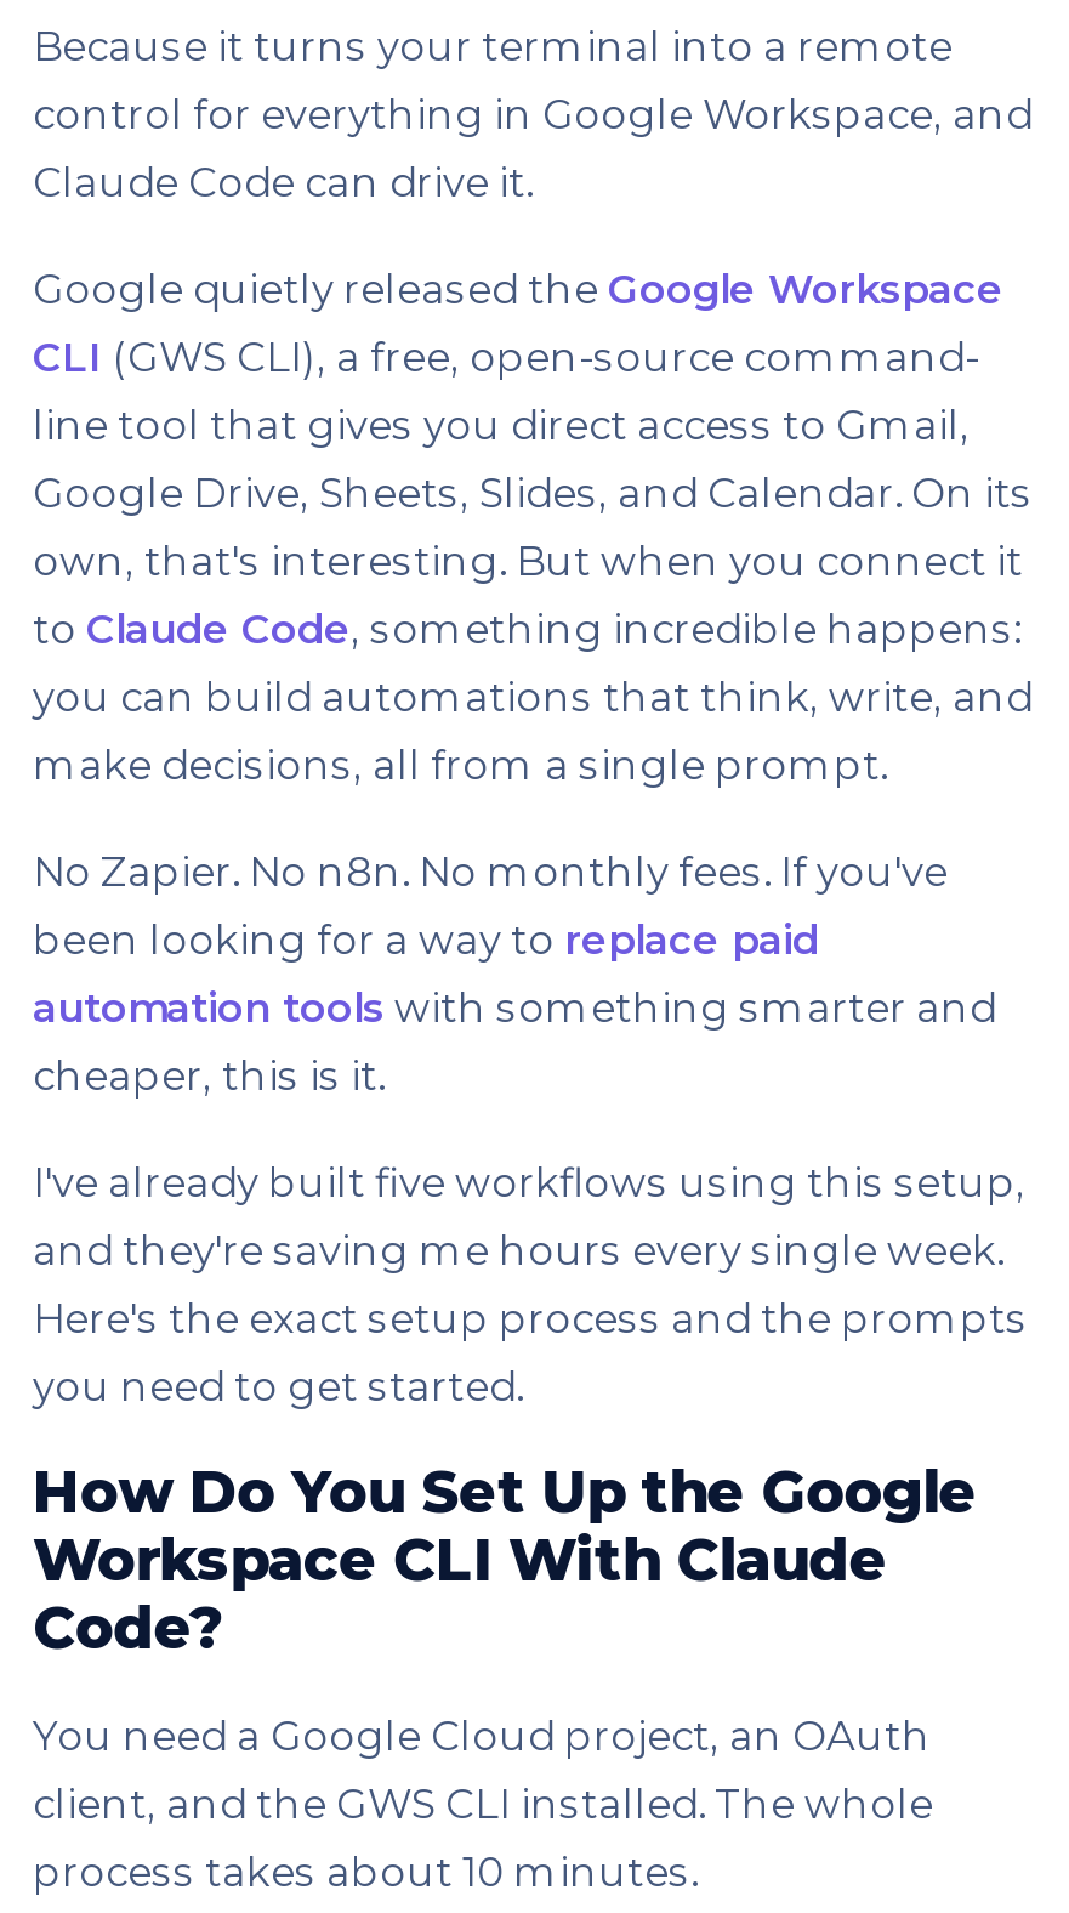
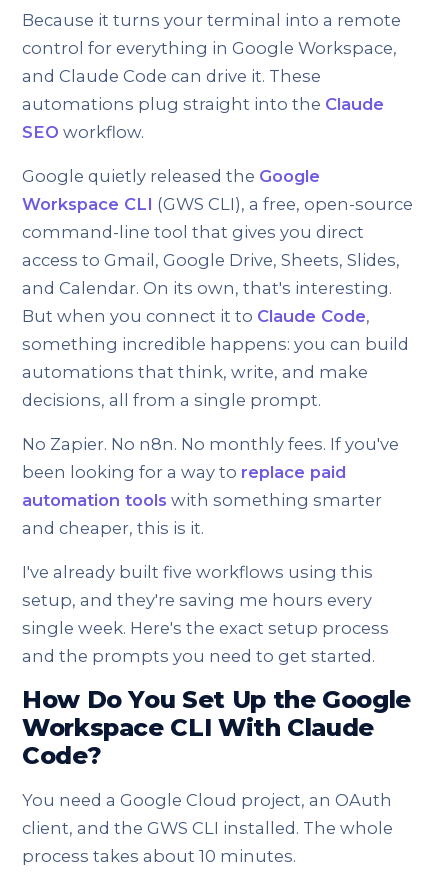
- control for everything in Google Workspace, and
- Claude Code can drive it.
+ control for everything in Google Workspace,
+ and Claude Code can drive it. These
+ automations plug straight into the Claude
+ SEO workflow.
